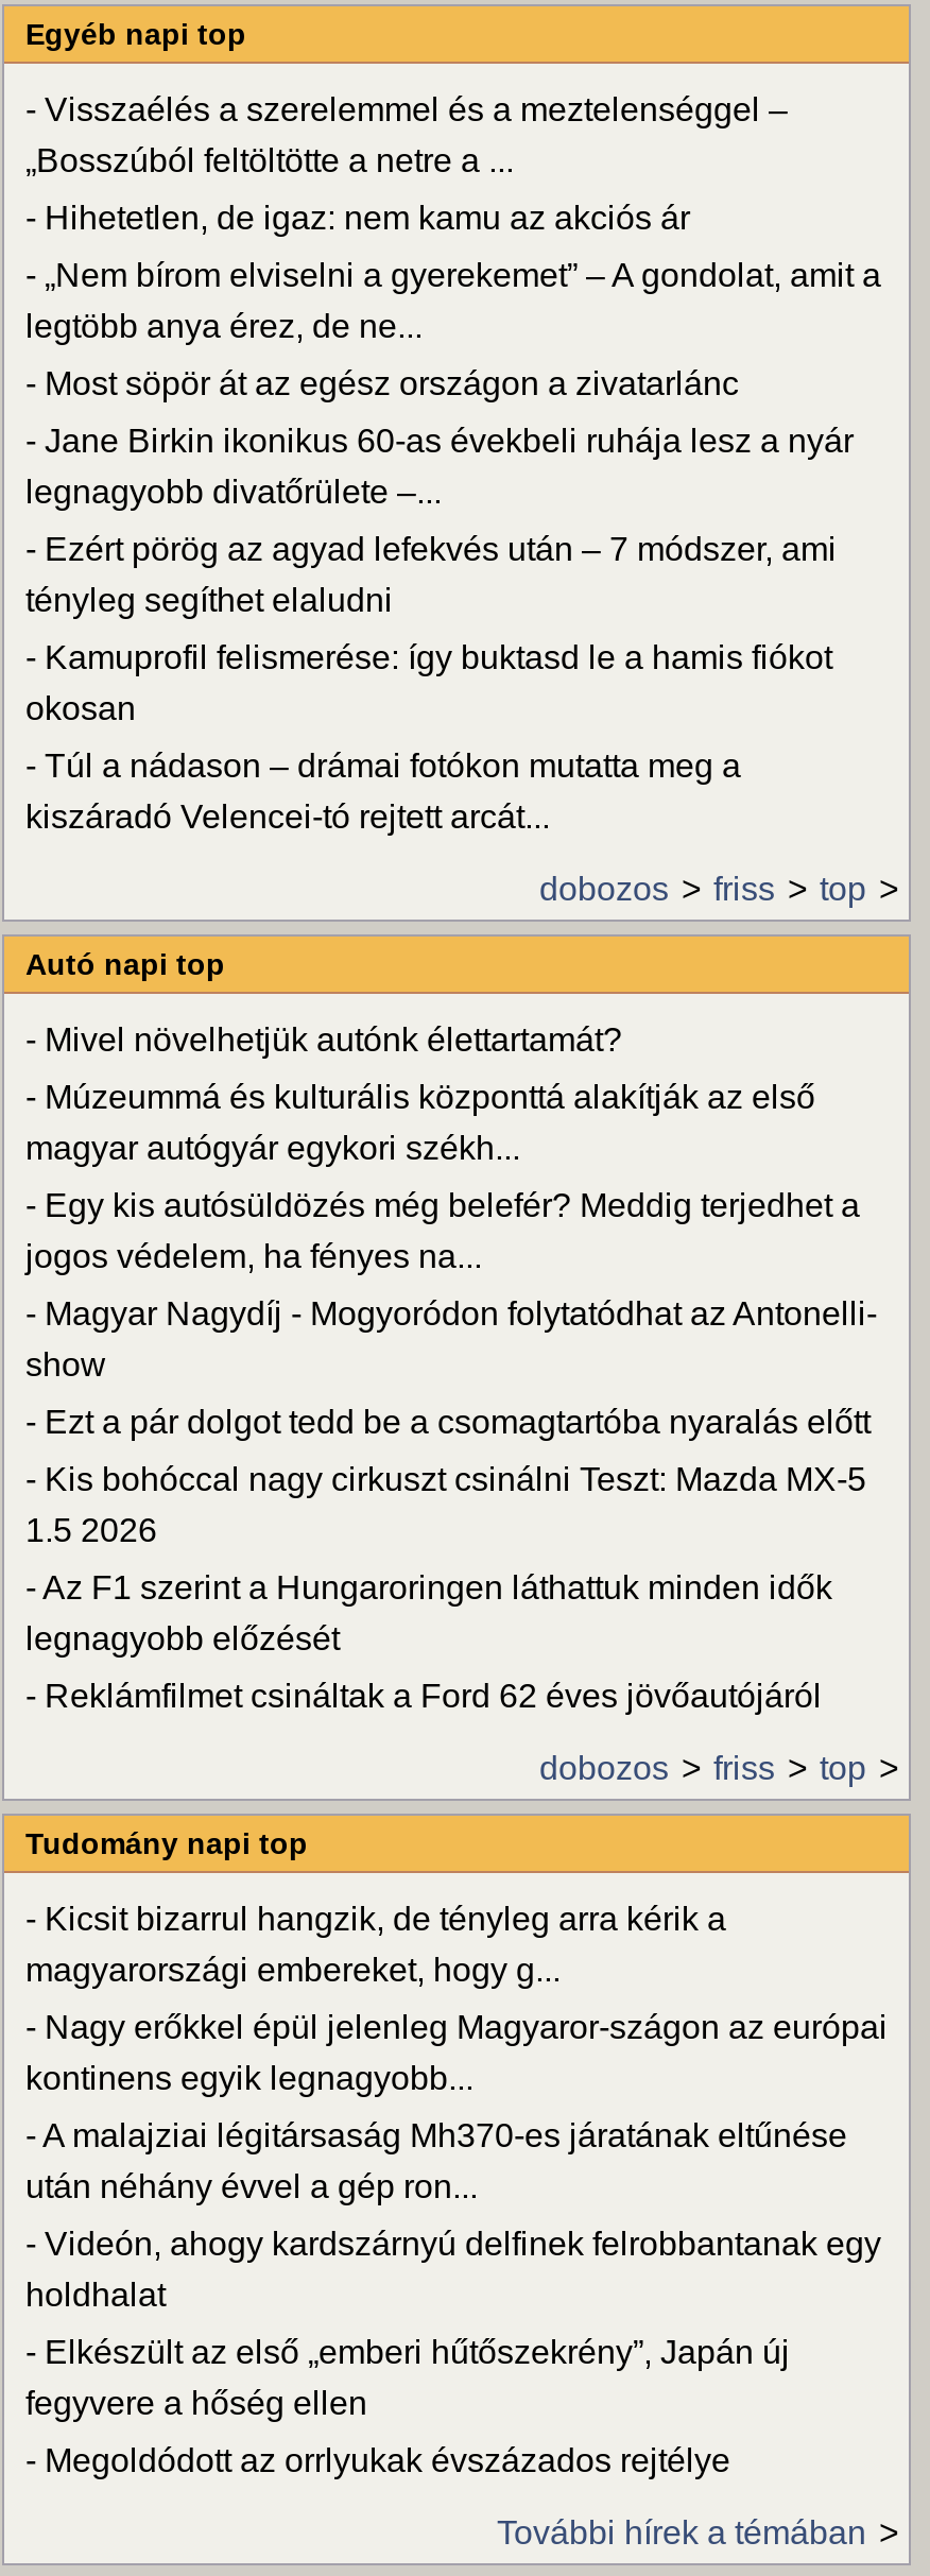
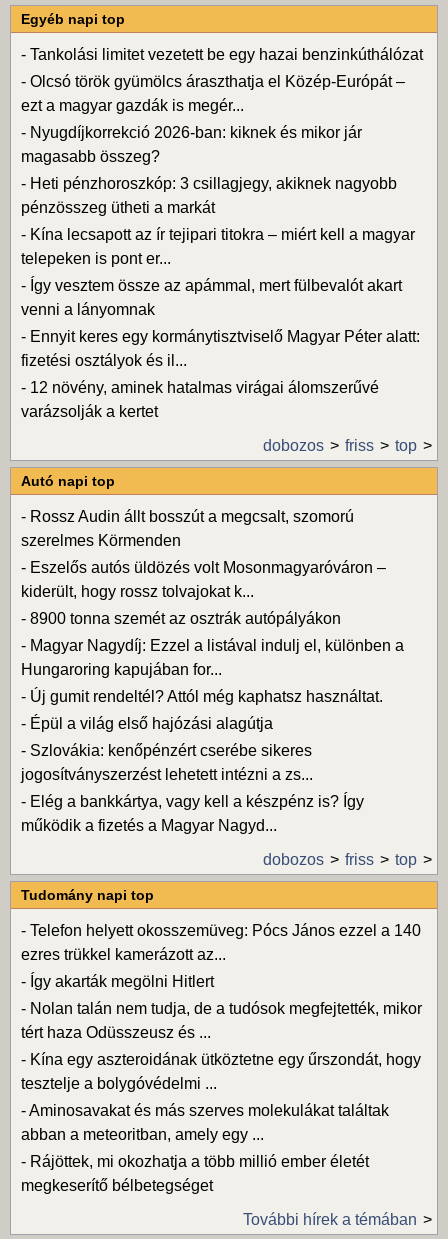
- - Visszaélés a szerelemmel és a meztelenséggel –
- „Bosszúból feltöltötte a netre a ...
+ - Tankolási limitet vezetett be egy hazai benzinkúthálózat

- - Hihetetlen, de igaz: nem kamu az akciós ár
+ - Olcsó török gyümölcs áraszthatja el Közép-Európát –
+ ezt a magyar gazdák is megér...

- - „Nem bírom elviselni a gyerekemet” – A gondolat, amit a
- legtöbb anya érez, de ne...
+ - Nyugdíjkorrekció 2026-ban: kiknek és mikor jár
+ magasabb összeg?

- - Most söpör át az egész országon a zivatarlánc
+ - Heti pénzhoroszkóp: 3 csillagjegy, akiknek nagyobb
+ pénzösszeg ütheti a markát

- - Jane Birkin ikonikus 60-as évekbeli ruhája lesz a nyár
- legnagyobb divatőrülete –...
+ - Kína lecsapott az ír tejipari titokra – miért kell a magyar
+ telepeken is pont er...

- - Ezért pörög az agyad lefekvés után – 7 módszer, ami
- tényleg segíthet elaludni
+ - Így vesztem össze az apámmal, mert fülbevalót akart
+ venni a lányomnak

- - Kamuprofil felismerése: így buktasd le a hamis fiókot
- okosan
+ - Ennyit keres egy kormánytisztviselő Magyar Péter alatt:
+ fizetési osztályok és il...

- - Túl a nádason – drámai fotókon mutatta meg a
- kiszáradó Velencei-tó rejtett arcát...
+ - 12 növény, aminek hatalmas virágai álomszerűvé
+ varázsolják a kertet

- - Mivel növelhetjük autónk élettartamát?
+ - Rossz Audin állt bosszút a megcsalt, szomorú
+ szerelmes Körmenden

- - Múzeummá és kulturális központtá alakítják az első
- magyar autógyár egykori székh...
+ - Eszelős autós üldözés volt Mosonmagyaróváron –
+ kiderült, hogy rossz tolvajokat k...

- - Egy kis autósüldözés még belefér? Meddig terjedhet a
- jogos védelem, ha fényes na...
+ - 8900 tonna szemét az osztrák autópályákon

- - Magyar Nagydíj - Mogyoródon folytatódhat az Antonelli-
- show
+ - Magyar Nagydíj: Ezzel a listával indulj el, különben a
+ Hungaroring kapujában for...

- - Ezt a pár dolgot tedd be a csomagtartóba nyaralás előtt
+ - Új gumit rendeltél? Attól még kaphatsz használtat.

- - Kis bohóccal nagy cirkuszt csinálni Teszt: Mazda MX-5
- 1.5 2026
+ - Épül a világ első hajózási alagútja

- - Az F1 szerint a Hungaroringen láthattuk minden idők
- legnagyobb előzését
+ - Szlovákia: kenőpénzért cserébe sikeres
+ jogosítványszerzést lehetett intézni a zs...

- - Reklámfilmet csináltak a Ford 62 éves jövőautójáról
+ - Elég a bankkártya, vagy kell a készpénz is? Így
+ működik a fizetés a Magyar Nagyd...

- - Kicsit bizarrul hangzik, de tényleg arra kérik a
- magyarországi embereket, hogy g...
+ - Telefon helyett okosszemüveg: Pócs János ezzel a 140
+ ezres trükkel kamerázott az...

- - Nagy erőkkel épül jelenleg Magyaror-szágon az európai
- kontinens egyik legnagyobb...
+ - Így akarták megölni Hitlert

- - A malajziai légitársaság Mh370-es járatának eltűnése
- után néhány évvel a gép ron...
+ - Nolan talán nem tudja, de a tudósok megfejtették, mikor
+ tért haza Odüsszeusz és ...

- - Videón, ahogy kardszárnyú delfinek felrobbantanak egy
- holdhalat
+ - Kína egy aszteroidának ütköztetne egy űrszondát, hogy
+ tesztelje a bolygóvédelmi ...

- - Elkészült az első „emberi hűtőszekrény”, Japán új
- fegyvere a hőség ellen
+ - Aminosavakat és más szerves molekulákat találtak
+ abban a meteoritban, amely egy ...

- - Megoldódott az orrlyukak évszázados rejtélye
+ - Rájöttek, mi okozhatja a több millió ember életét
+ megkeserítő bélbetegséget
